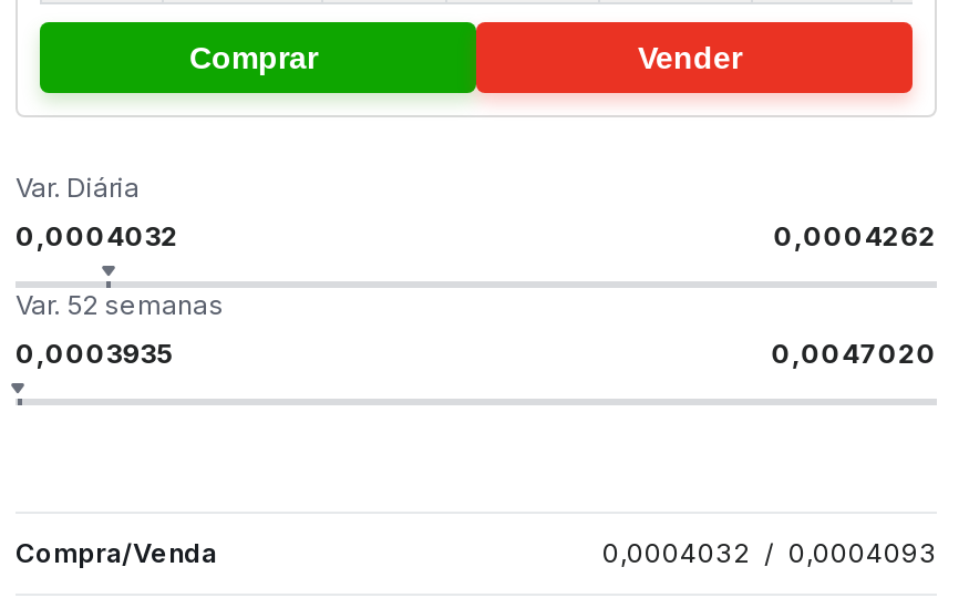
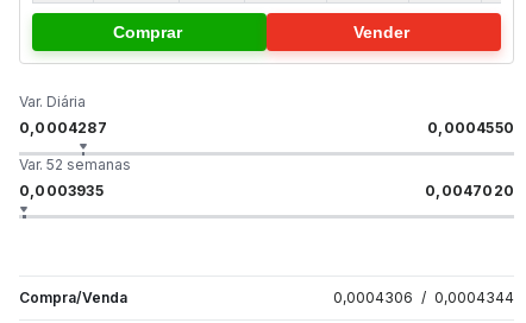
- 0,0004032
+ 0,0004287

- 0,0004262
+ 0,0004550

- 0,0004032 / 0,0004093
+ 0,0004306 / 0,0004344
